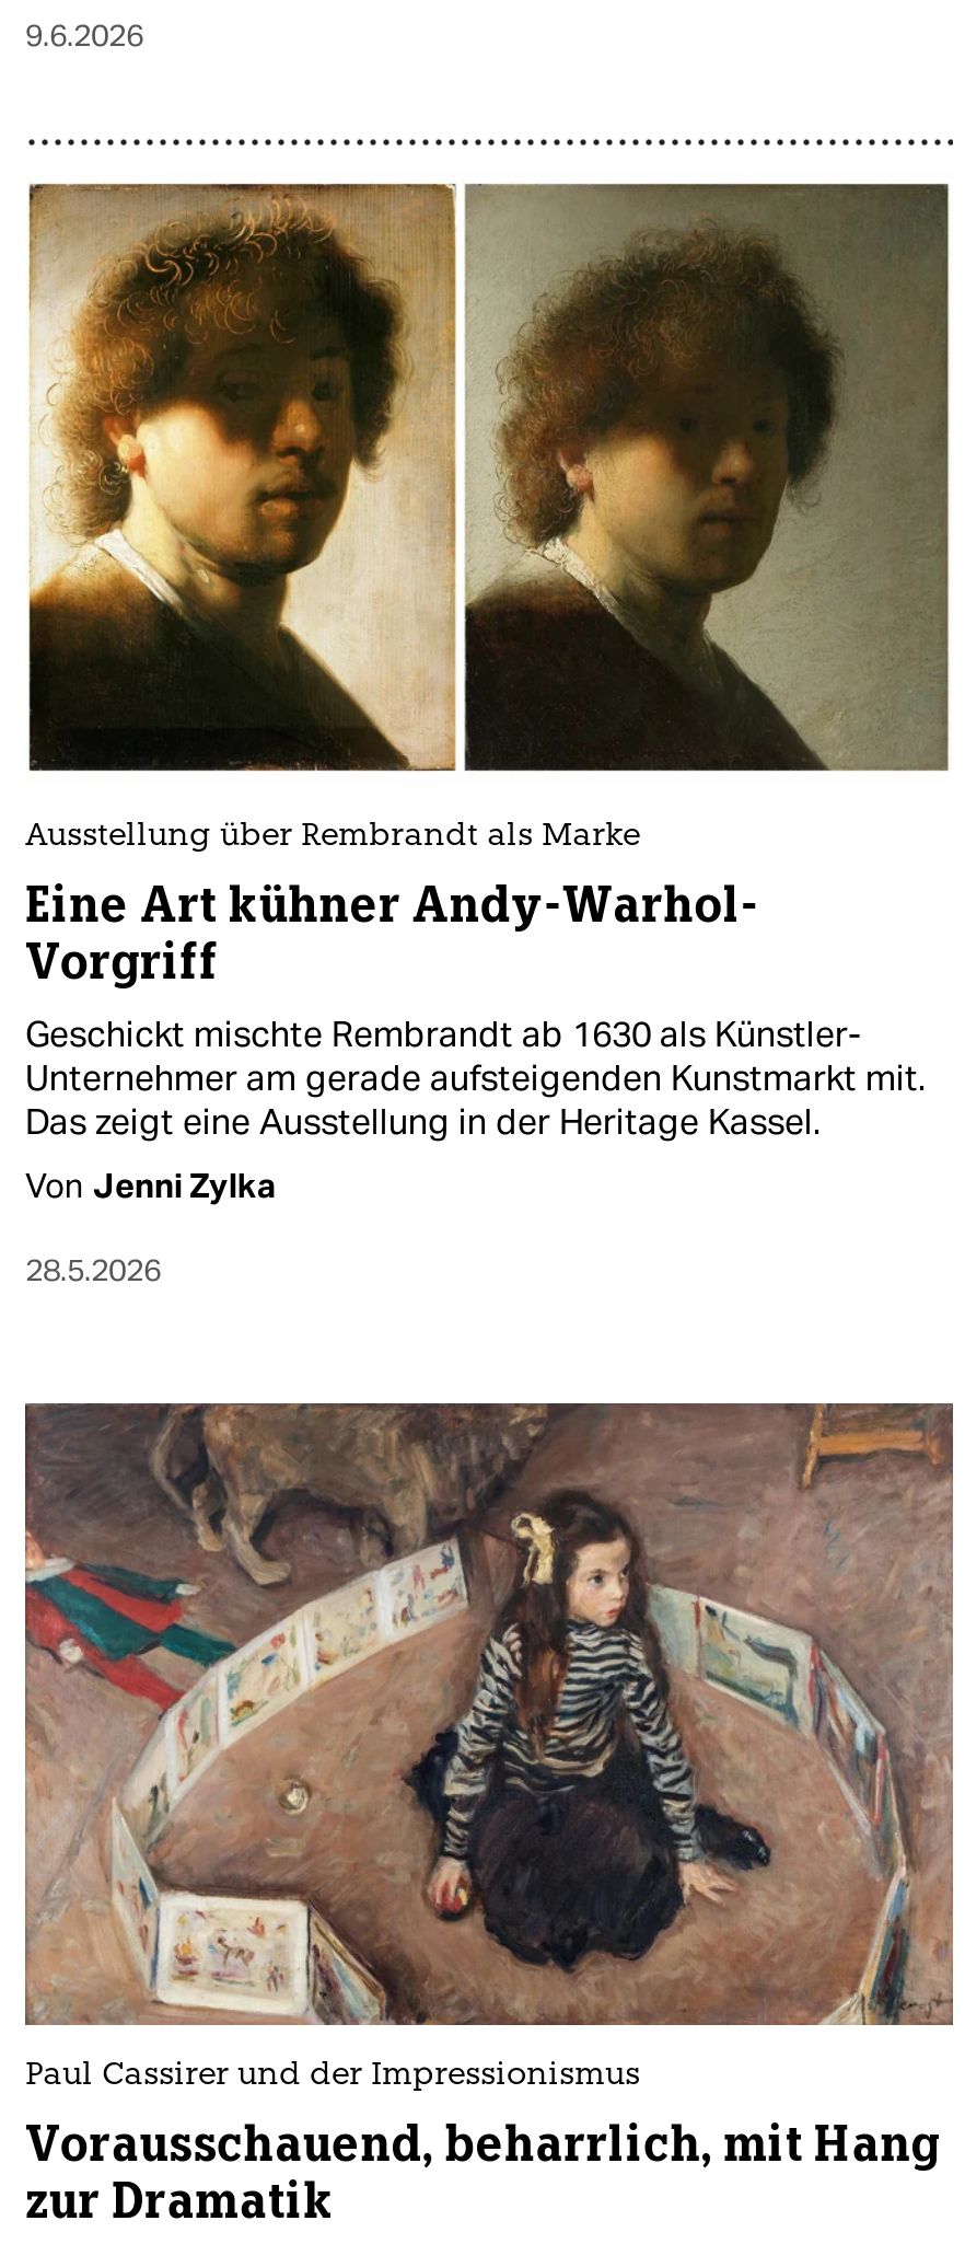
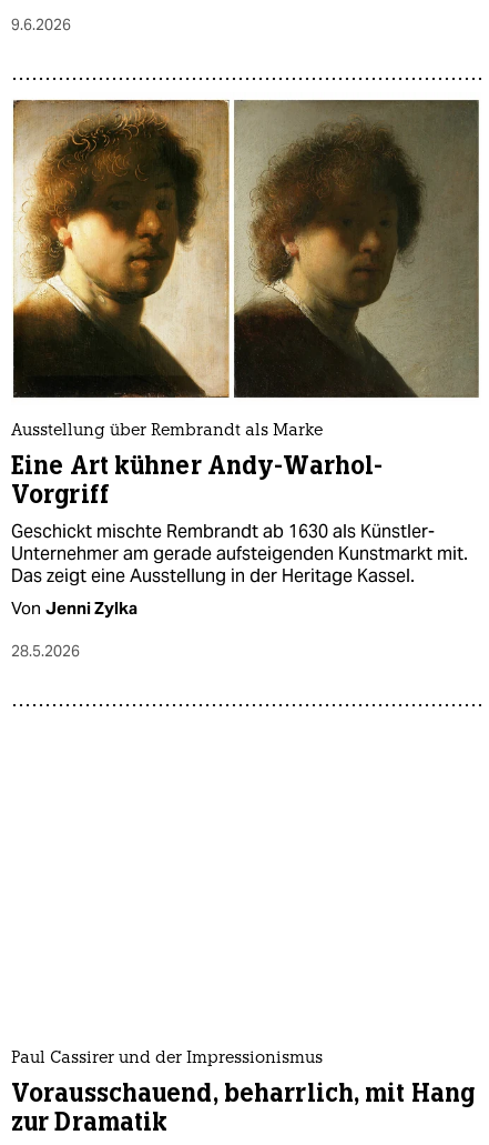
- [image]
